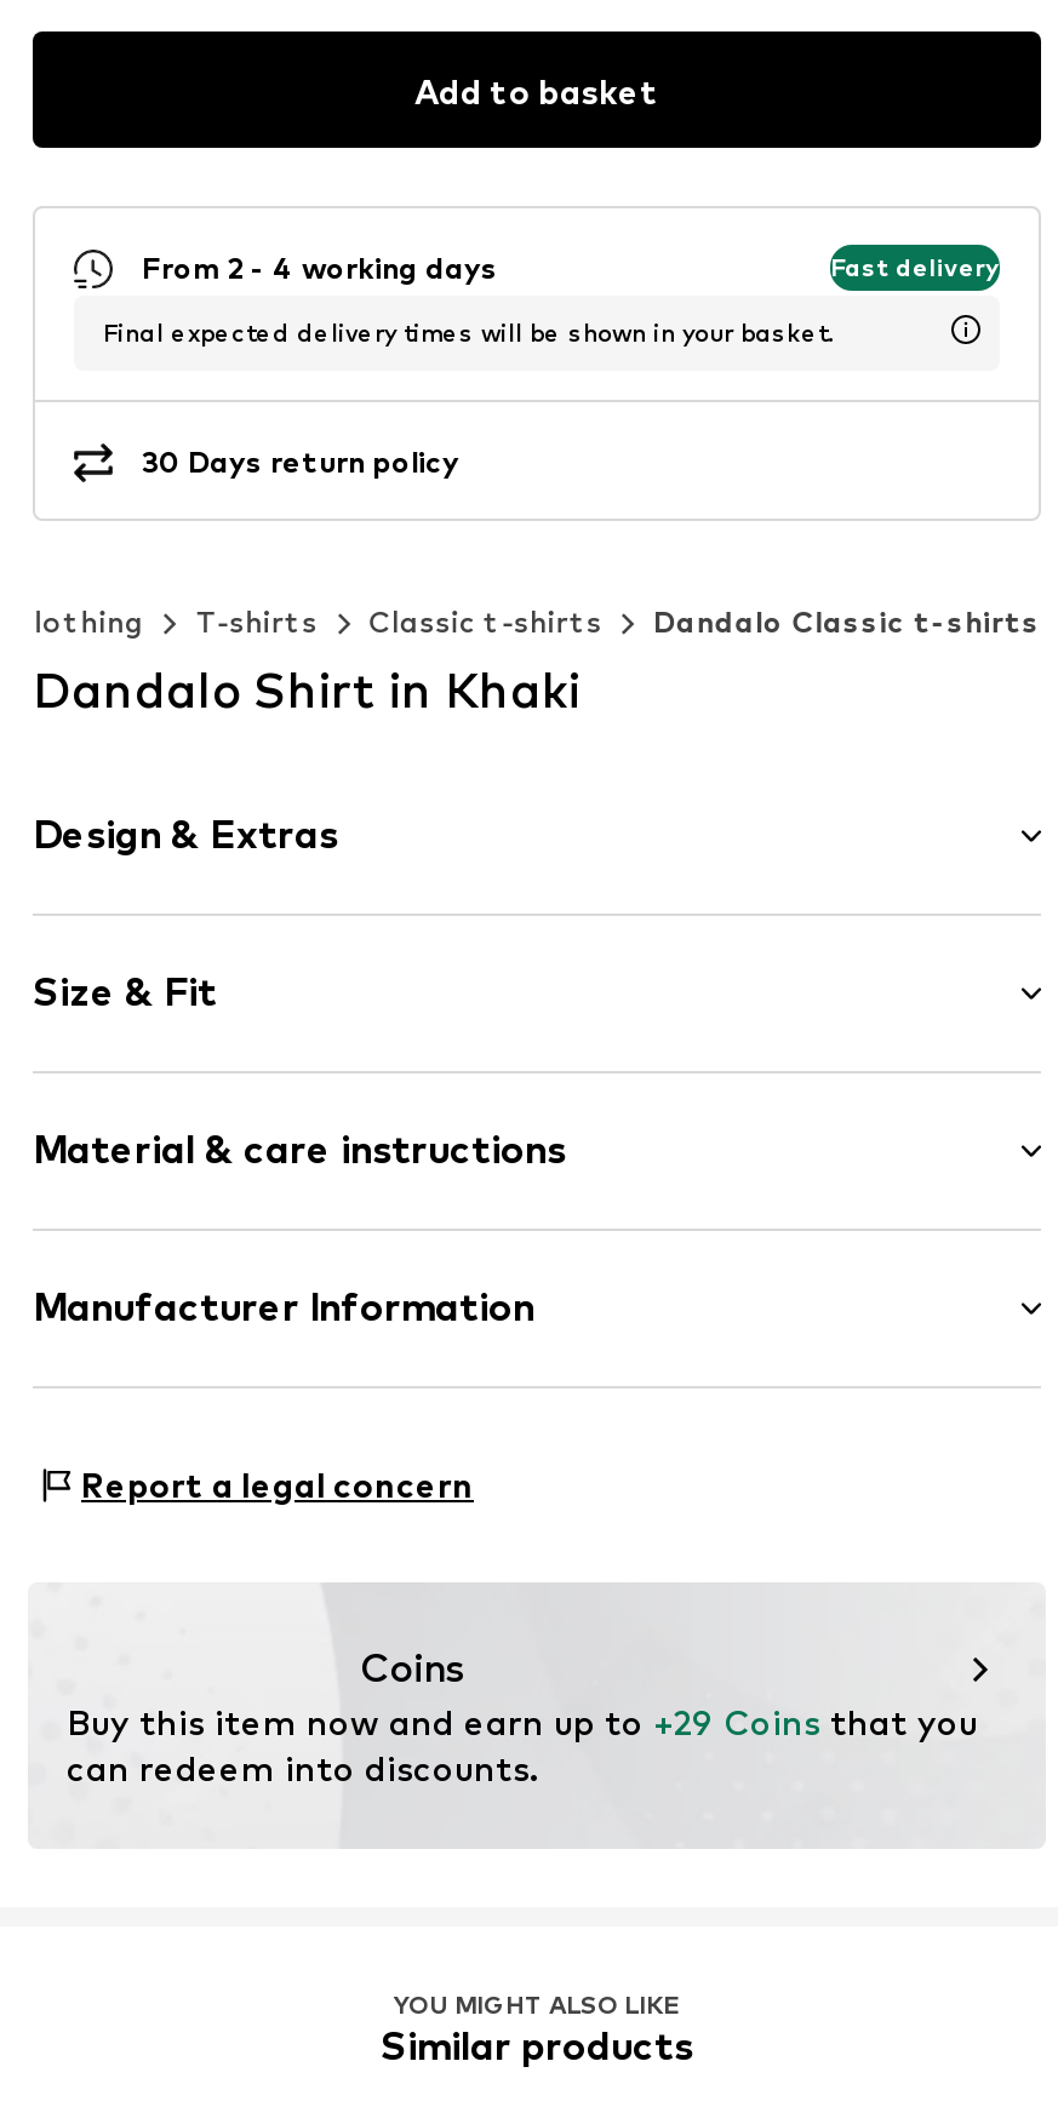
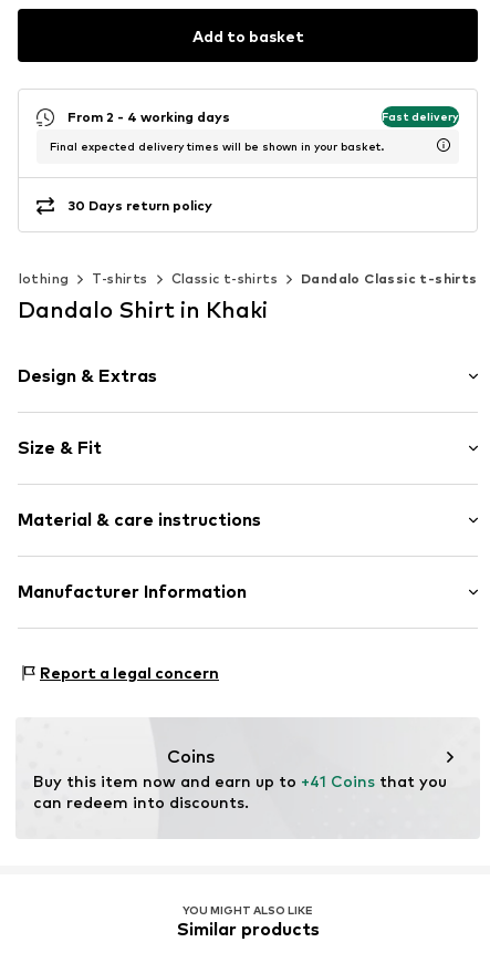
- Buy this item now and earn up to +29 Coins that you
+ Buy this item now and earn up to +41 Coins that you
